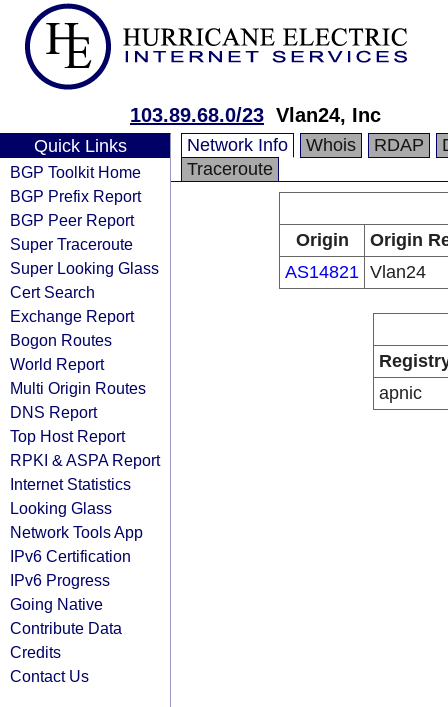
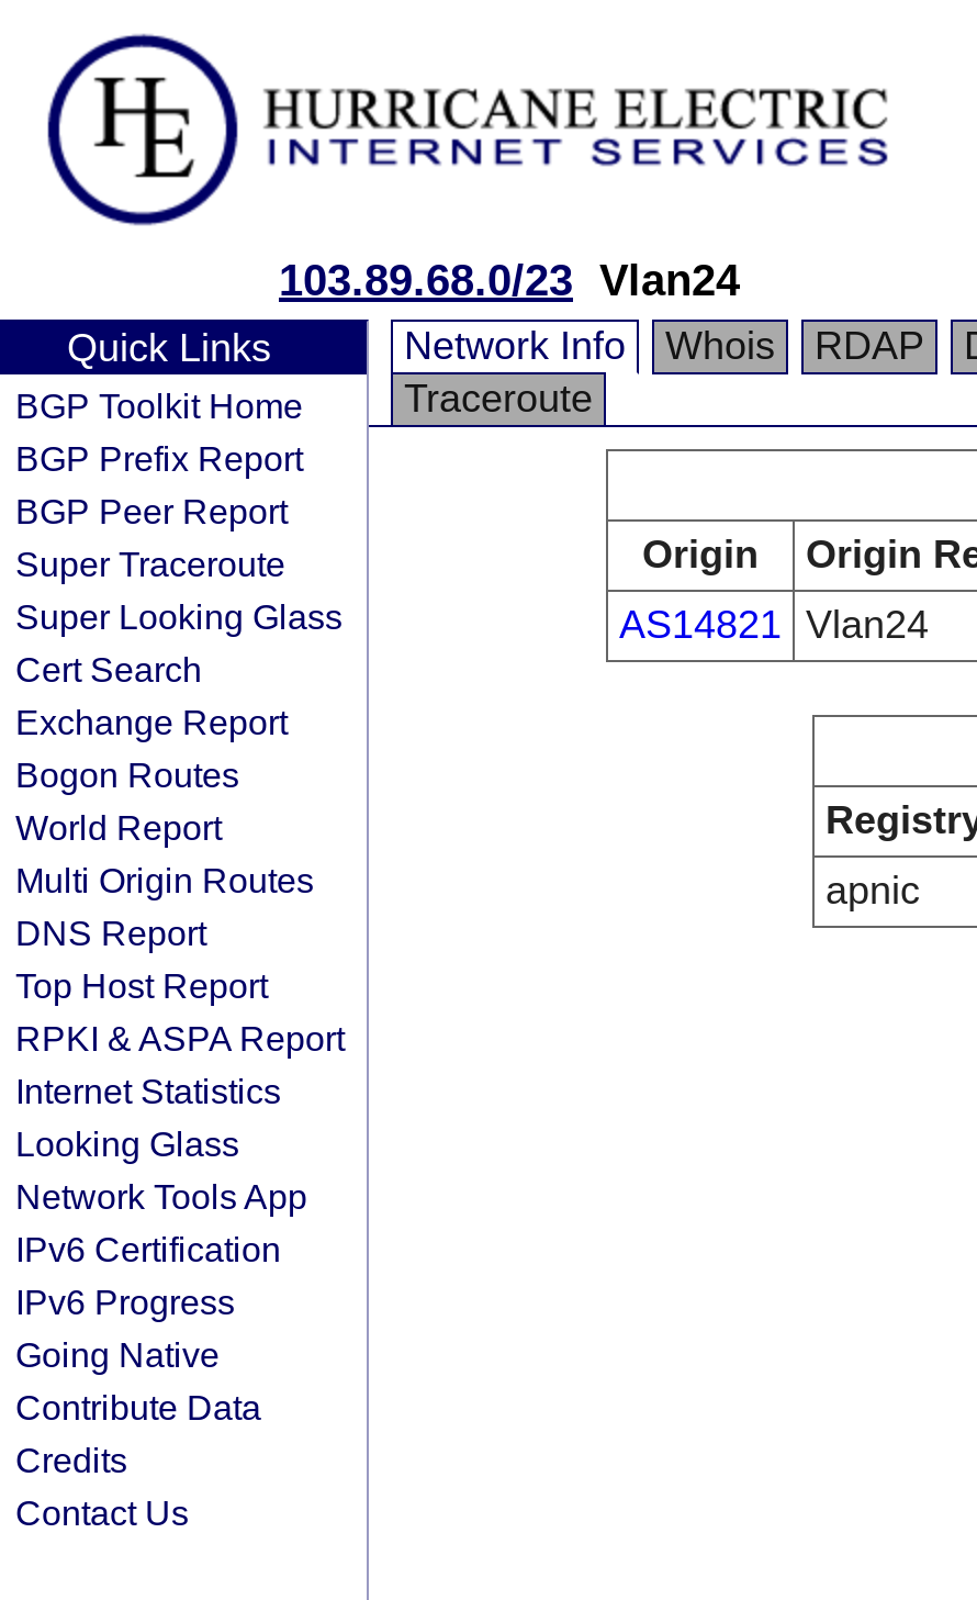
- 103.89.68.0/23 Vlan24, Inc
+ 103.89.68.0/23 Vlan24
